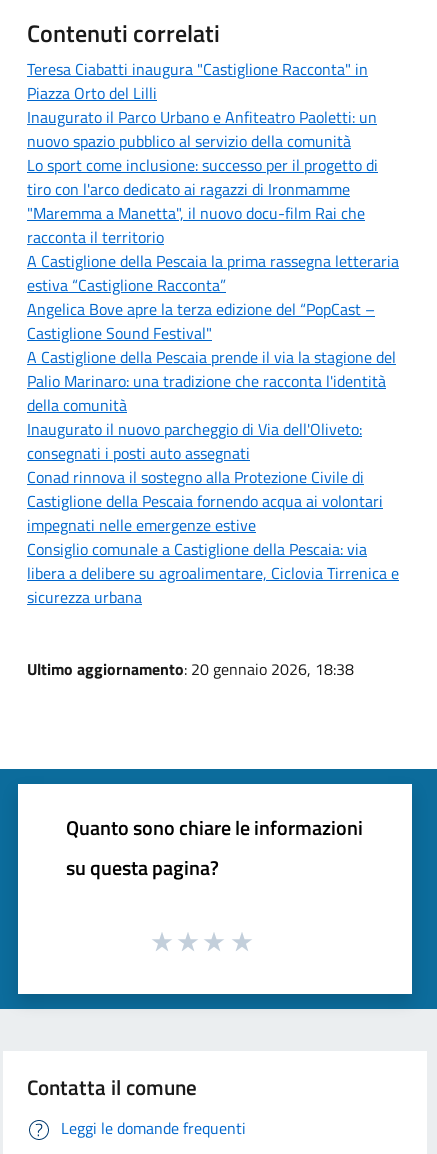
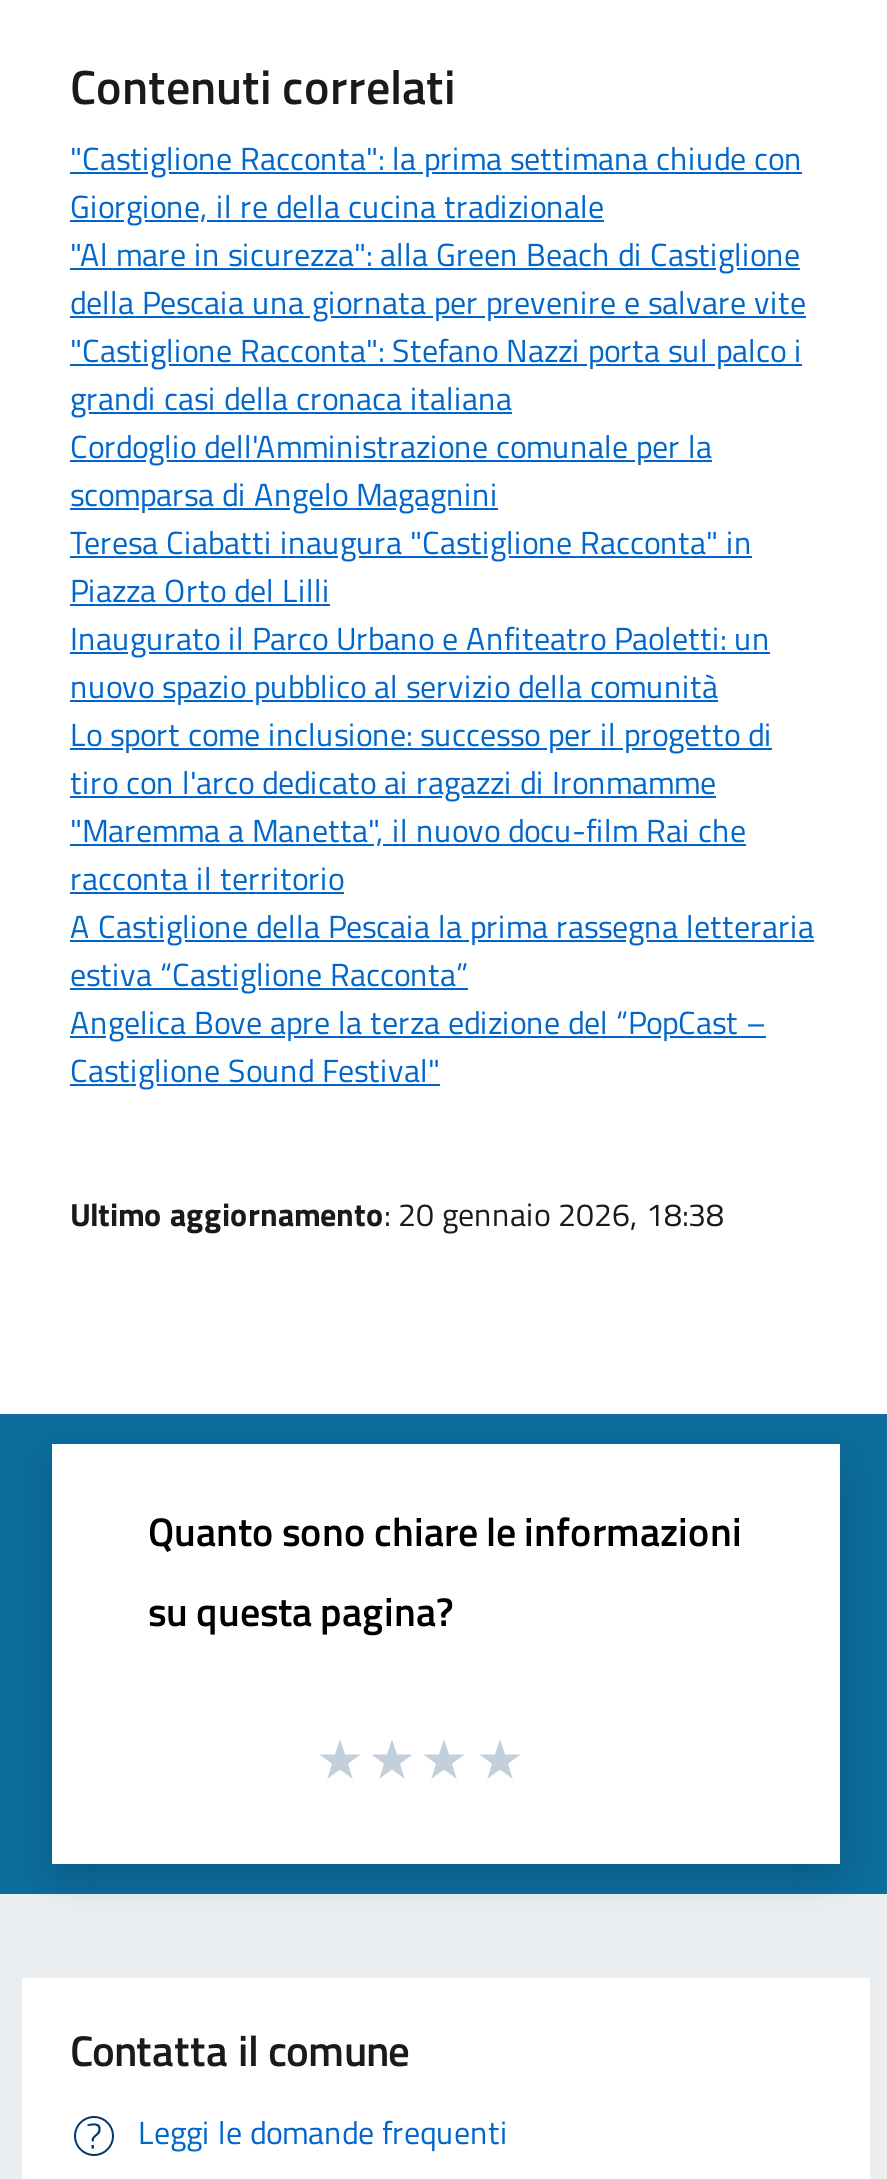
+ "Castiglione Racconta": la prima settimana chiude con
+ Giorgione, il re della cucina tradizionale
+ "Al mare in sicurezza": alla Green Beach di Castiglione
+ della Pescaia una giornata per prevenire e salvare vite
+ "Castiglione Racconta": Stefano Nazzi porta sul palco i
+ grandi casi della cronaca italiana
+ Cordoglio dell'Amministrazione comunale per la
+ scomparsa di Angelo Magagnini

moved down: Teresa Ciabatti inaugura "Castiglione Racconta" in | Piazza Orto del Lilli | Inaugurato il Parco Urbano e Anfiteatro Paoletti: un | ... | Angelica Bove apre la terza edizione del “PopCast – | Castiglione Sound Festival"

- A Castiglione della Pescaia prende il via la stagione del
- Palio Marinaro: una tradizione che racconta l'identità
- della comunità
- Inaugurato il nuovo parcheggio di Via dell'Oliveto:
- consegnati i posti auto assegnati
- Conad rinnova il sostegno alla Protezione Civile di
- Castiglione della Pescaia fornendo acqua ai volontari
- impegnati nelle emergenze estive
- Consiglio comunale a Castiglione della Pescaia: via
- libera a delibere su agroalimentare, Ciclovia Tirrenica e
- sicurezza urbana
